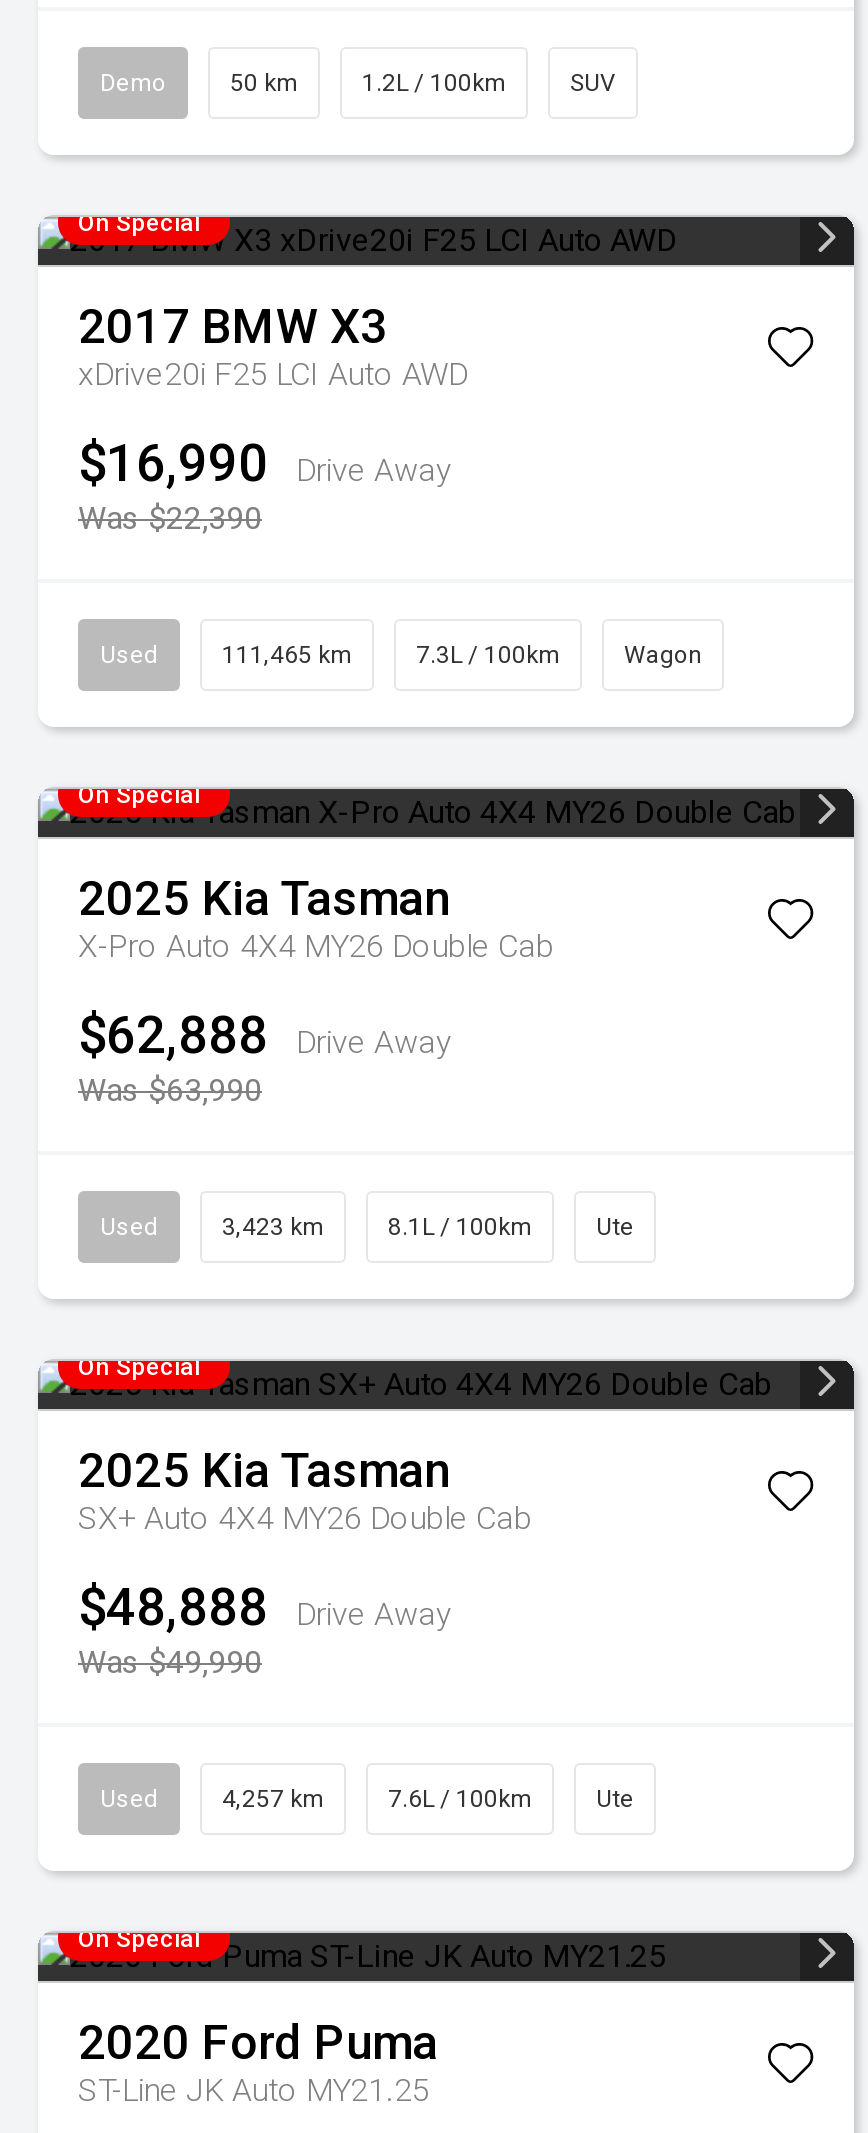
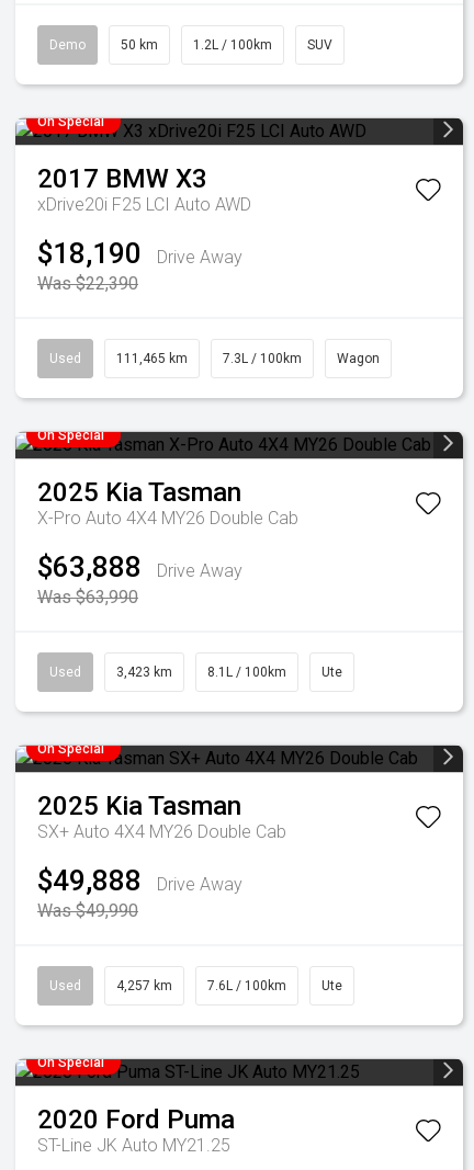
- $16,990 Drive Away
+ $18,190 Drive Away

- $62,888 Drive Away
+ $63,888 Drive Away

- $48,888 Drive Away
+ $49,888 Drive Away
